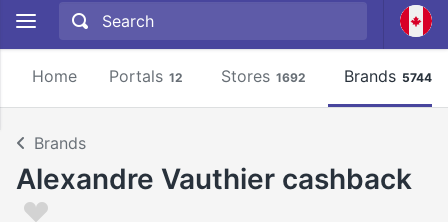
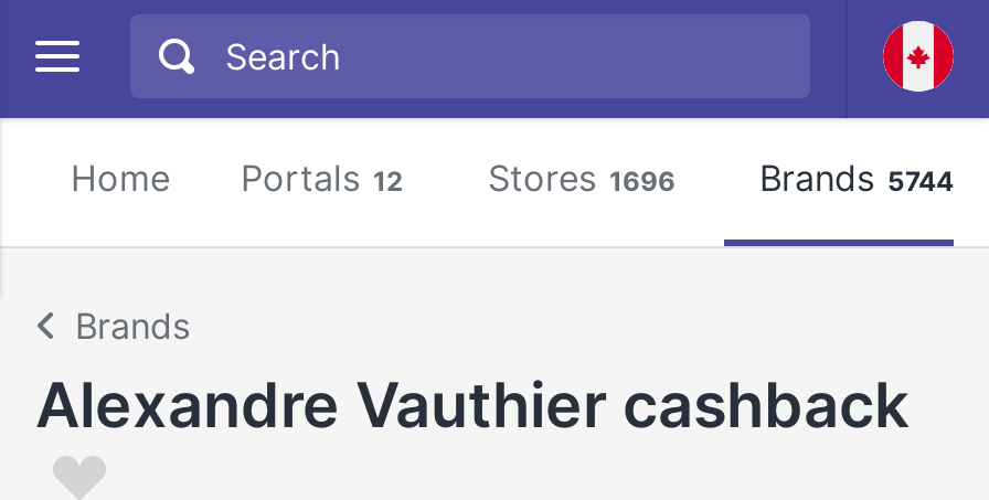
- Home Portals 12 Stores 1692 Brands 5744
+ Home Portals 12 Stores 1696 Brands 5744
